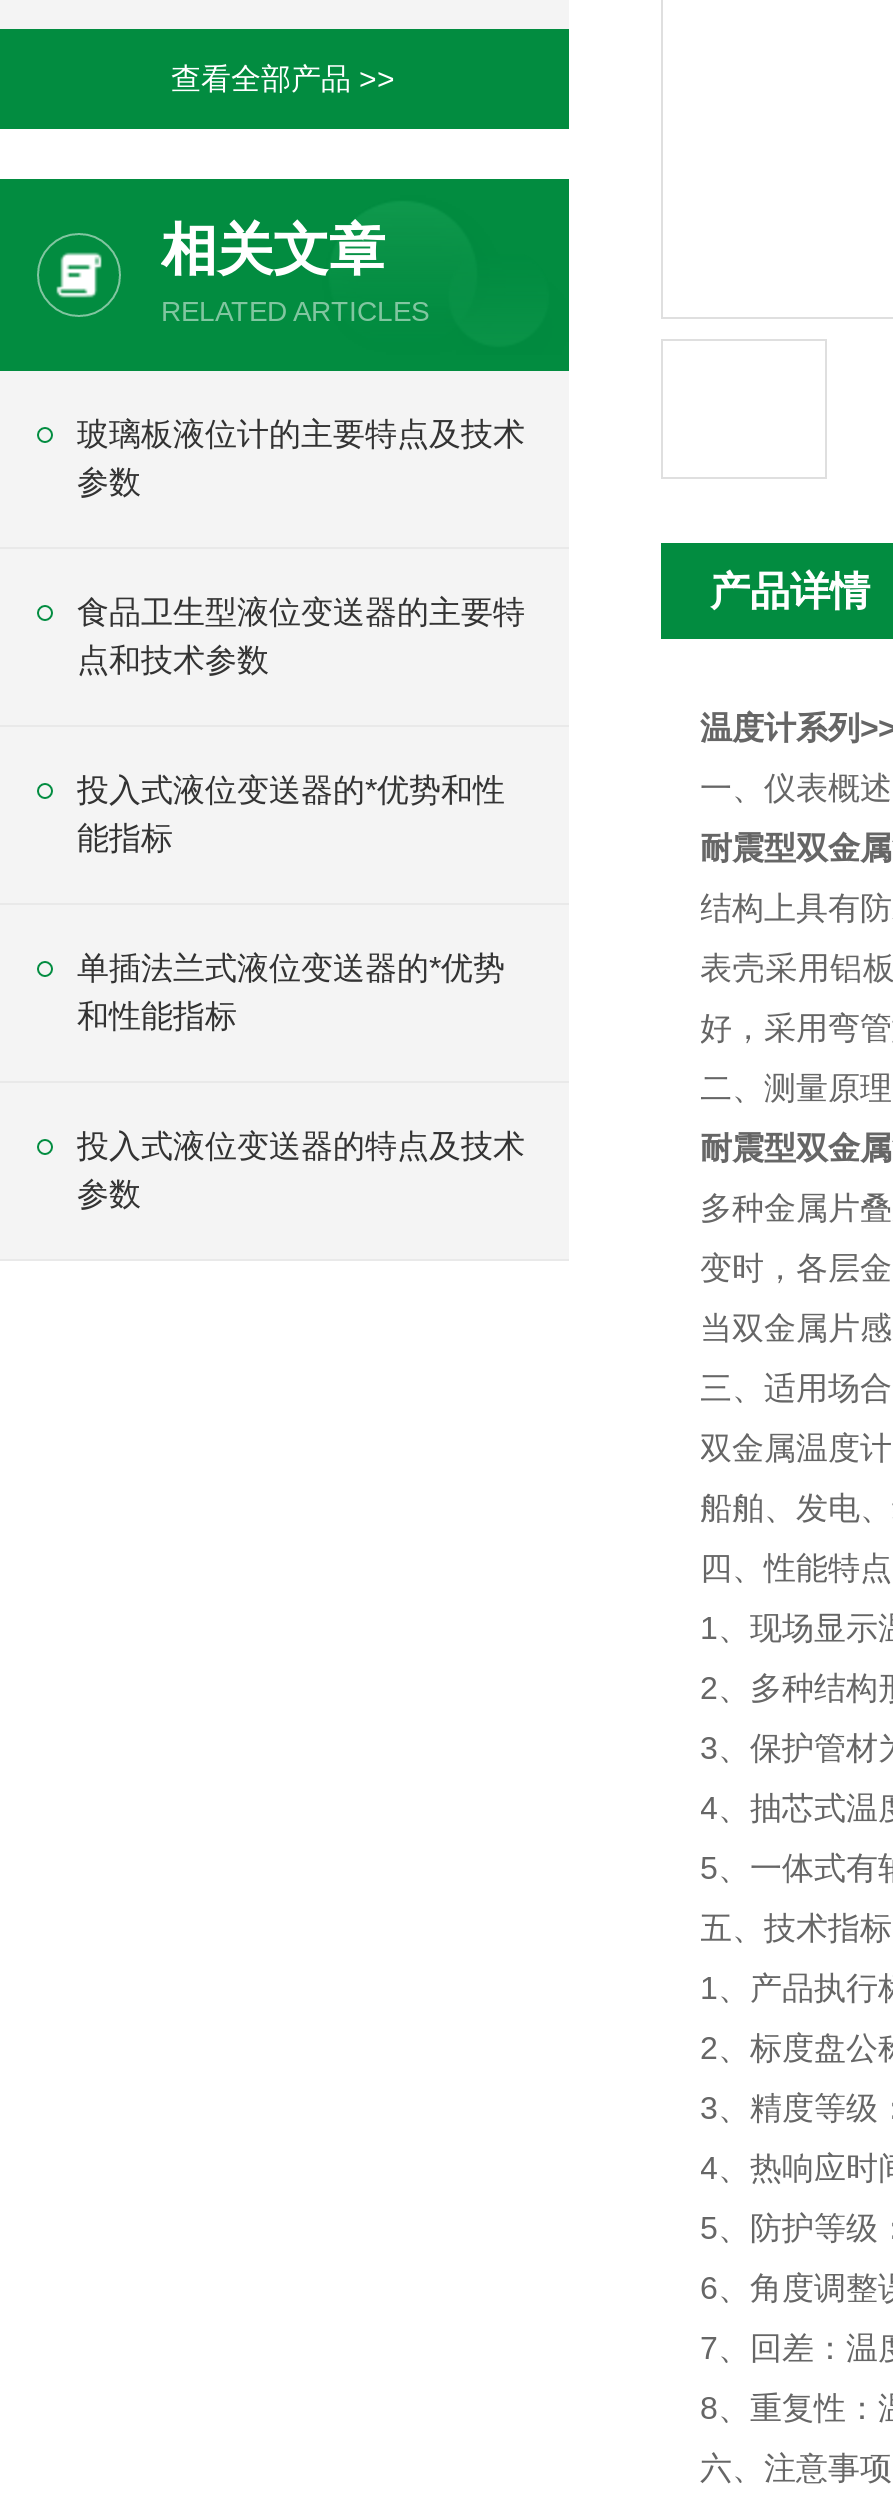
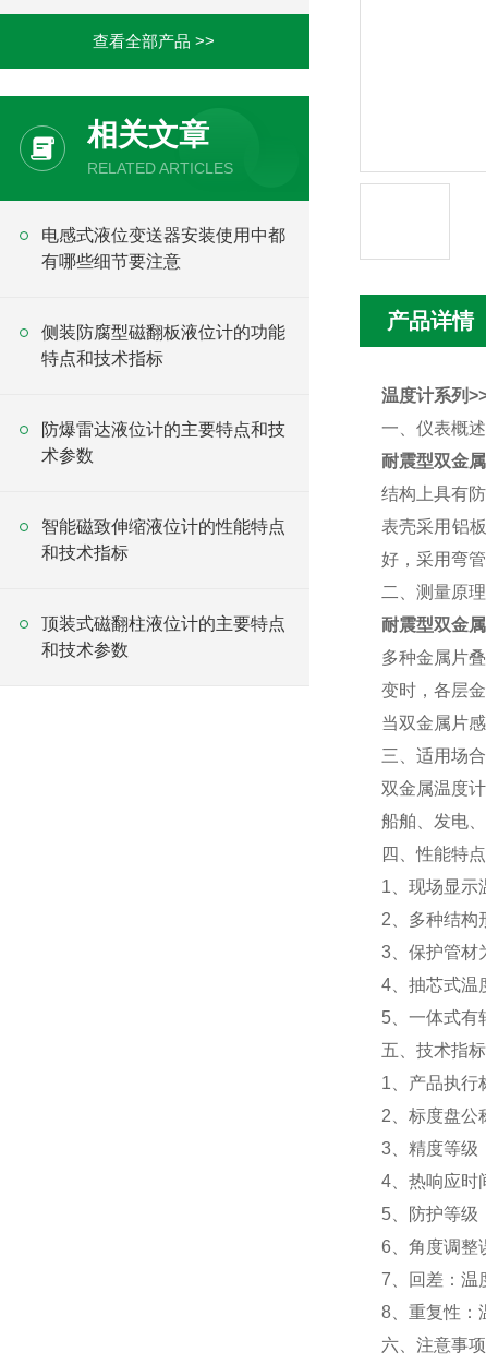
- 玻璃板液位计的主要特点及技术
- 参数
+ 电感式液位变送器安装使用中都
+ 有哪些细节要注意

- 食品卫生型液位变送器的主要特
- 点和技术参数
+ 侧装防腐型磁翻板液位计的功能
+ 特点和技术指标

- 投入式液位变送器的*优势和性
- 能指标
+ 防爆雷达液位计的主要特点和技
+ 术参数

- 单插法兰式液位变送器的*优势
- 和性能指标
+ 智能磁致伸缩液位计的性能特点
+ 和技术指标

- 投入式液位变送器的特点及技术
- 参数
+ 顶装式磁翻柱液位计的主要特点
+ 和技术参数
